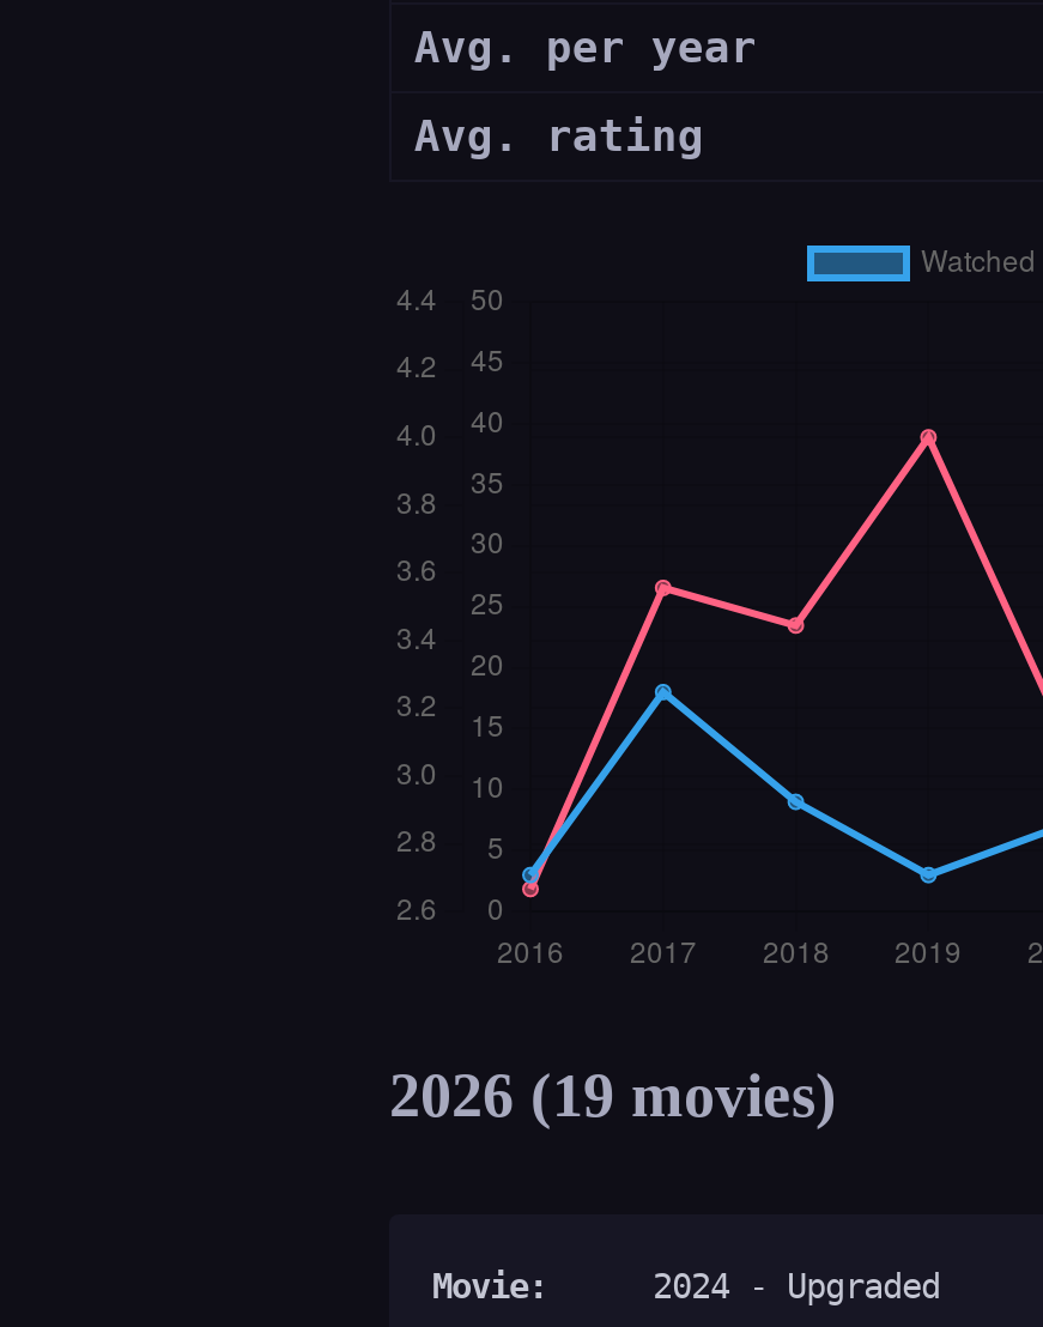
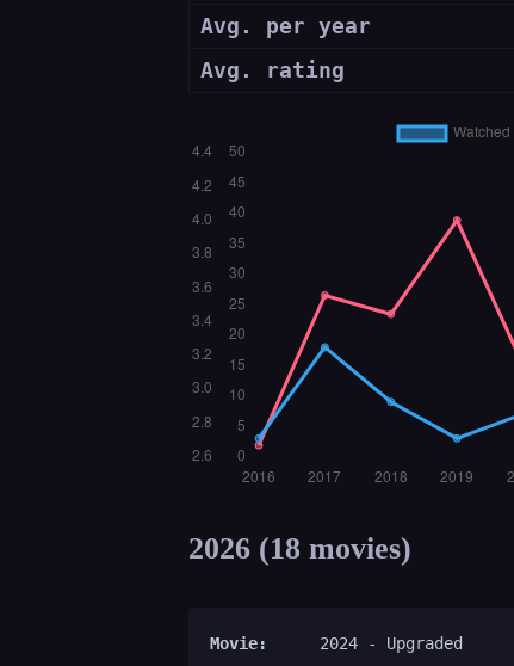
- 2026 (19 movies)
+ 2026 (18 movies)
